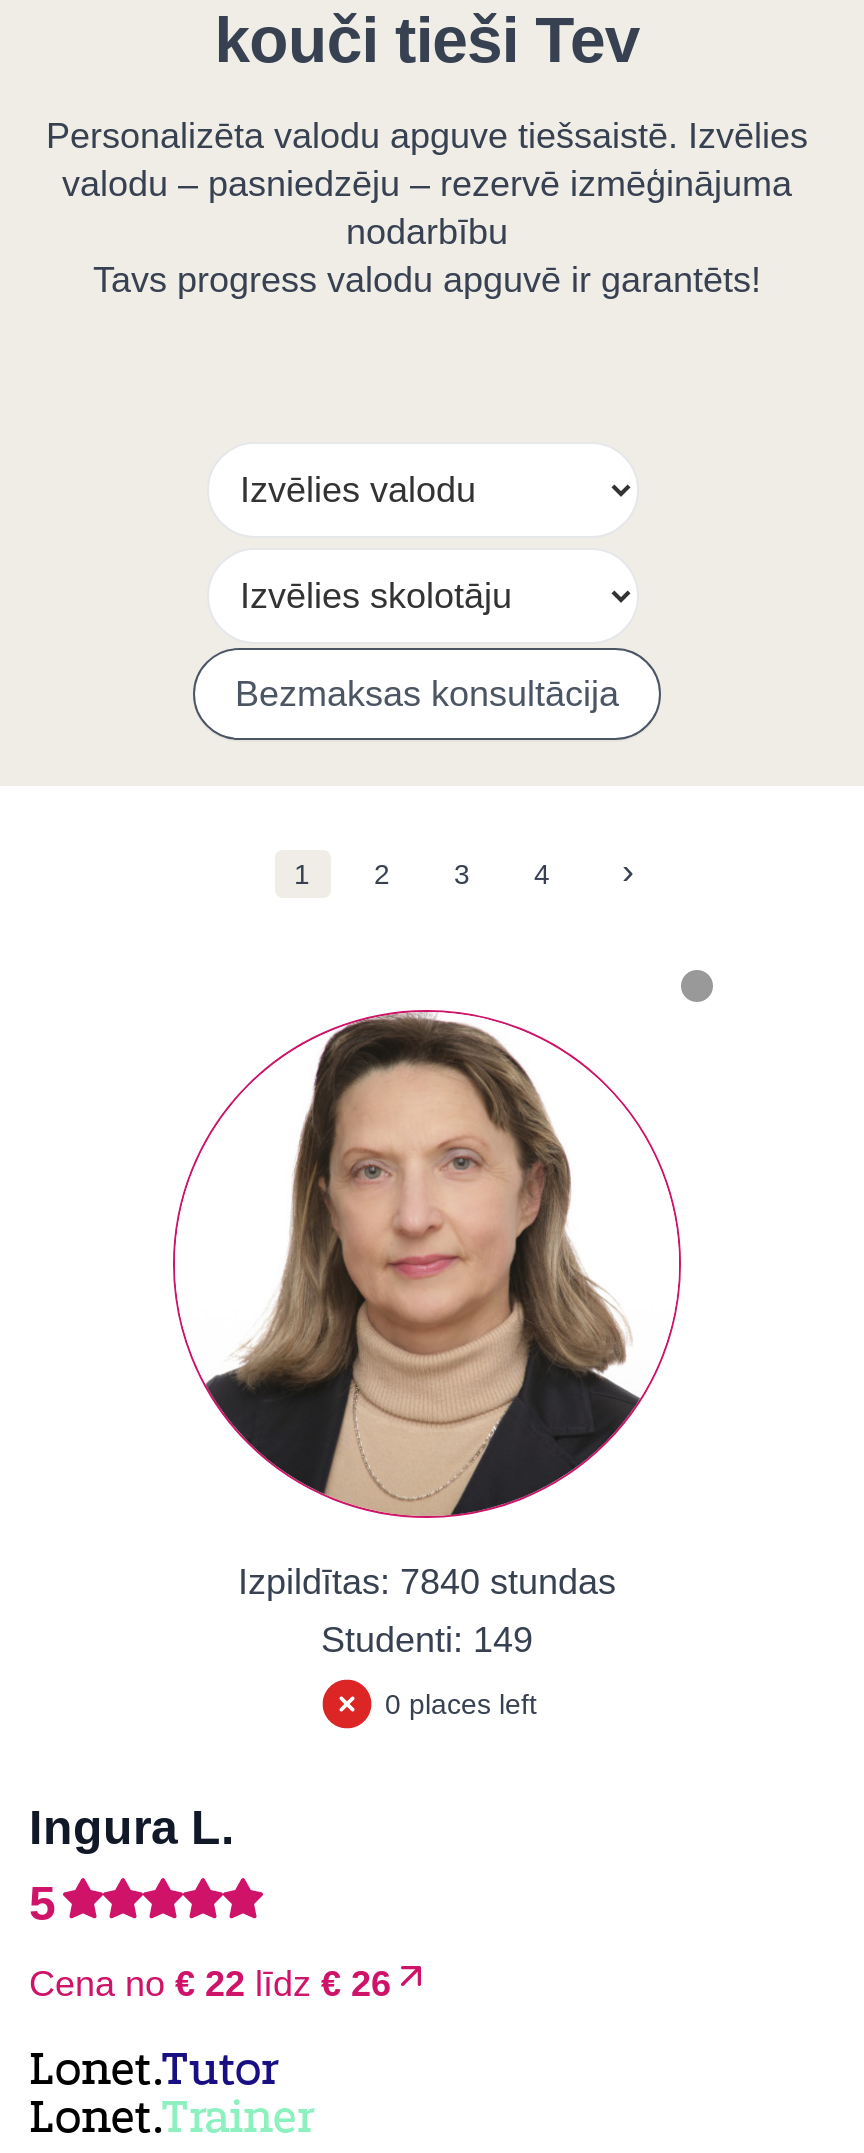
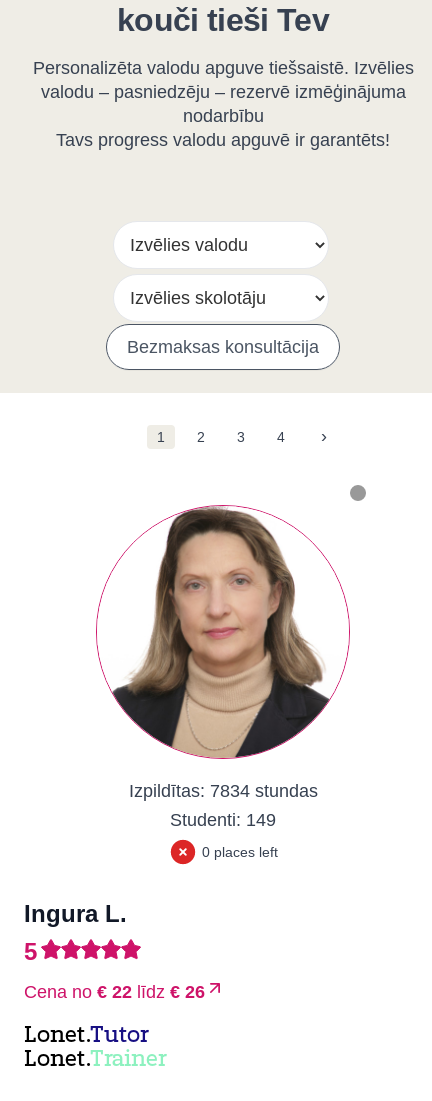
- Izpildītas: 7840 stundas
+ Izpildītas: 7834 stundas
